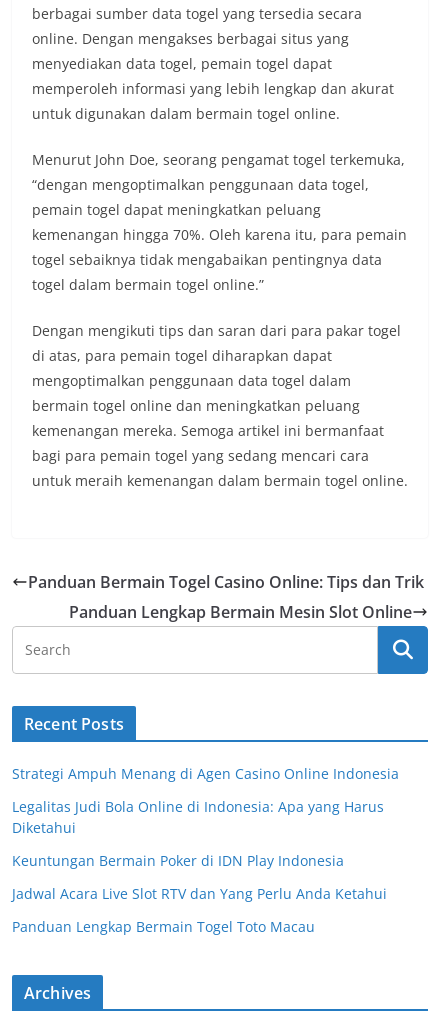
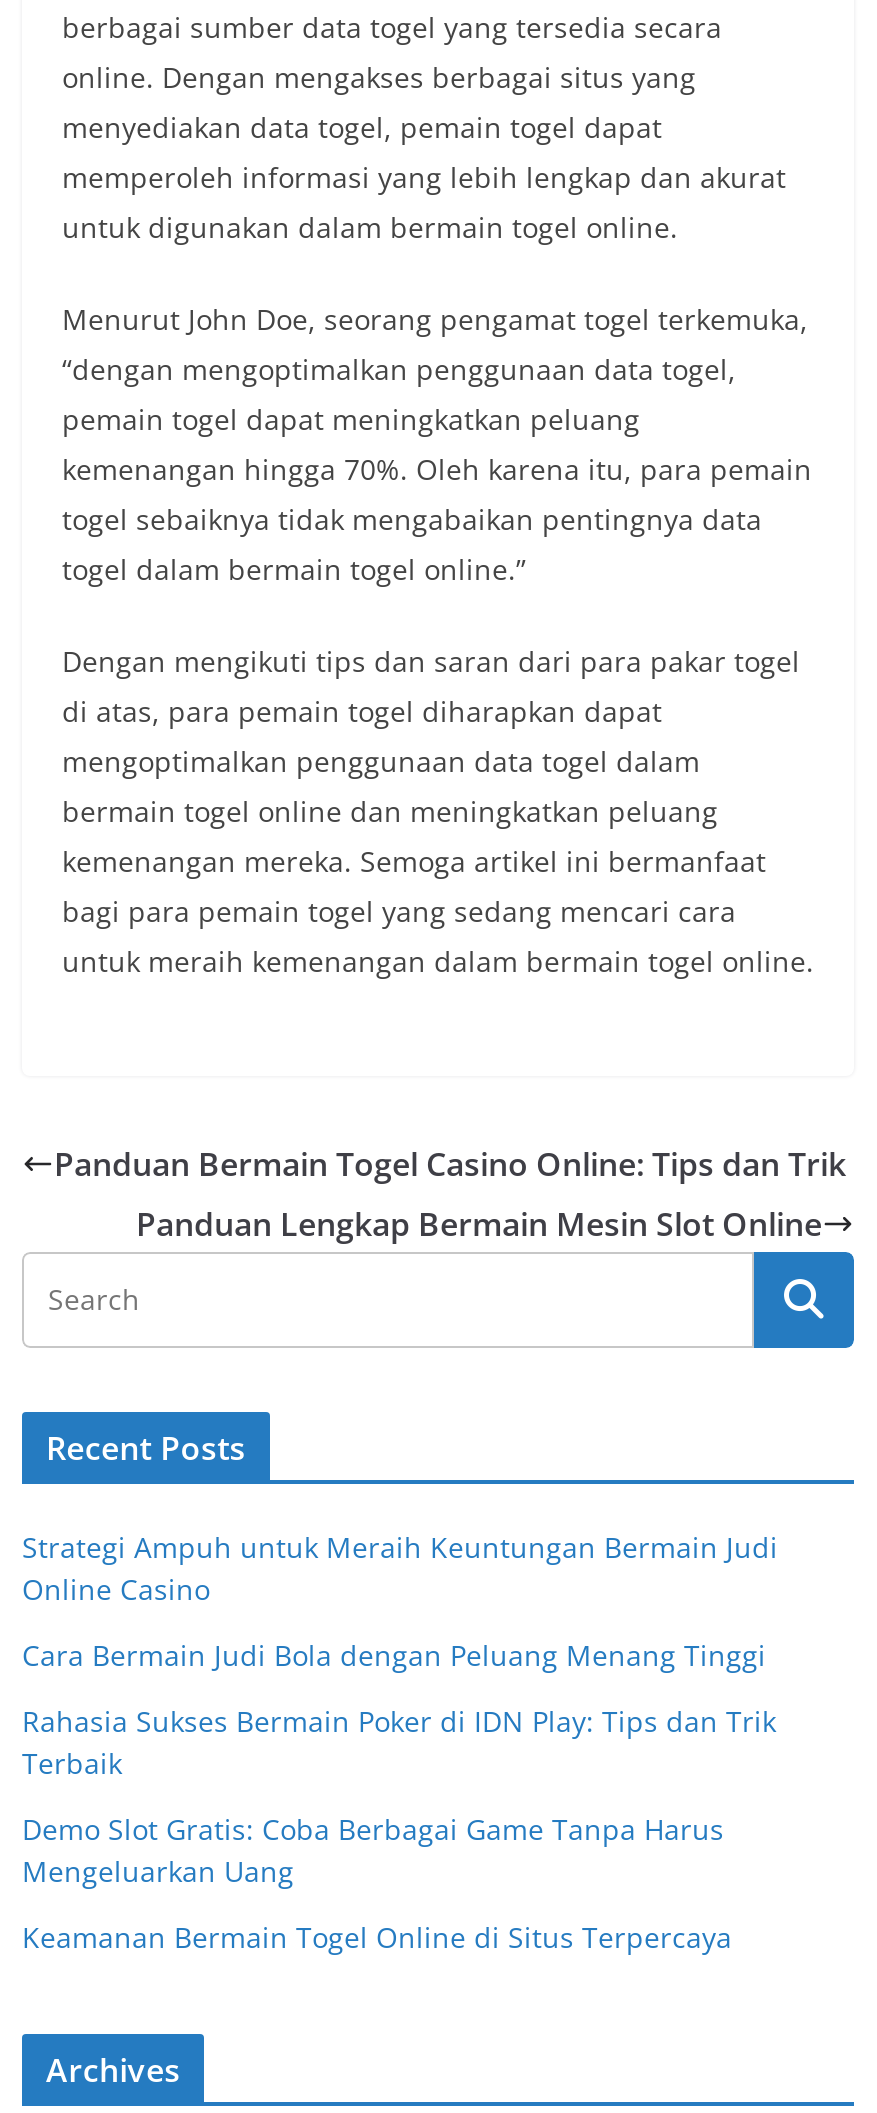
- Strategi Ampuh Menang di Agen Casino Online Indonesia
+ Strategi Ampuh untuk Meraih Keuntungan Bermain Judi
+ Online Casino

- Legalitas Judi Bola Online di Indonesia: Apa yang Harus
- Diketahui
+ Cara Bermain Judi Bola dengan Peluang Menang Tinggi

- Keuntungan Bermain Poker di IDN Play Indonesia
+ Rahasia Sukses Bermain Poker di IDN Play: Tips dan Trik
+ Terbaik

- Jadwal Acara Live Slot RTV dan Yang Perlu Anda Ketahui
+ Demo Slot Gratis: Coba Berbagai Game Tanpa Harus
+ Mengeluarkan Uang

- Panduan Lengkap Bermain Togel Toto Macau
+ Keamanan Bermain Togel Online di Situs Terpercaya
